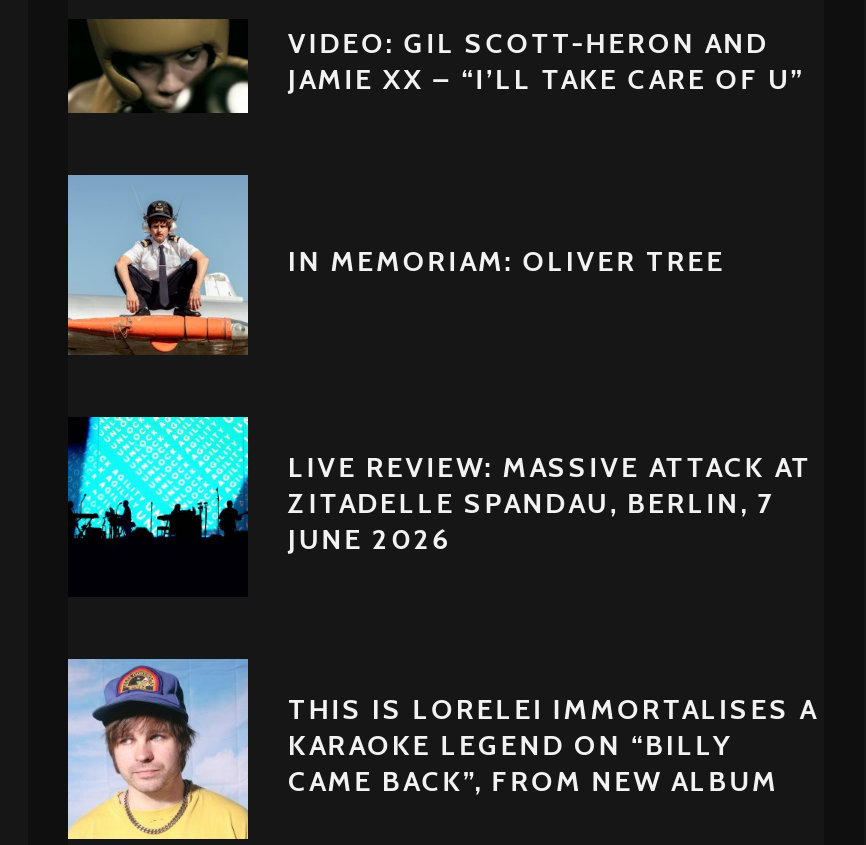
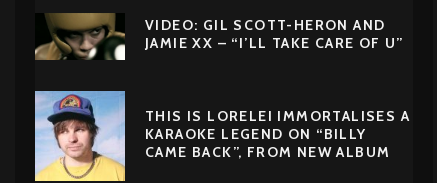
- [image]
- IN MEMORIAM: OLIVER TREE

- [image]
- LIVE REVIEW: MASSIVE ATTACK AT
- ZITADELLE SPANDAU, BERLIN, 7
- JUNE 2026
